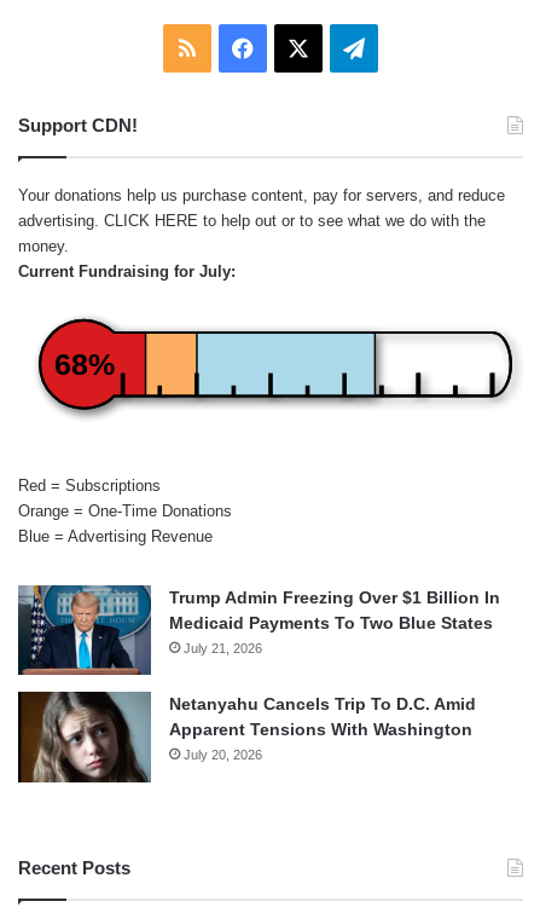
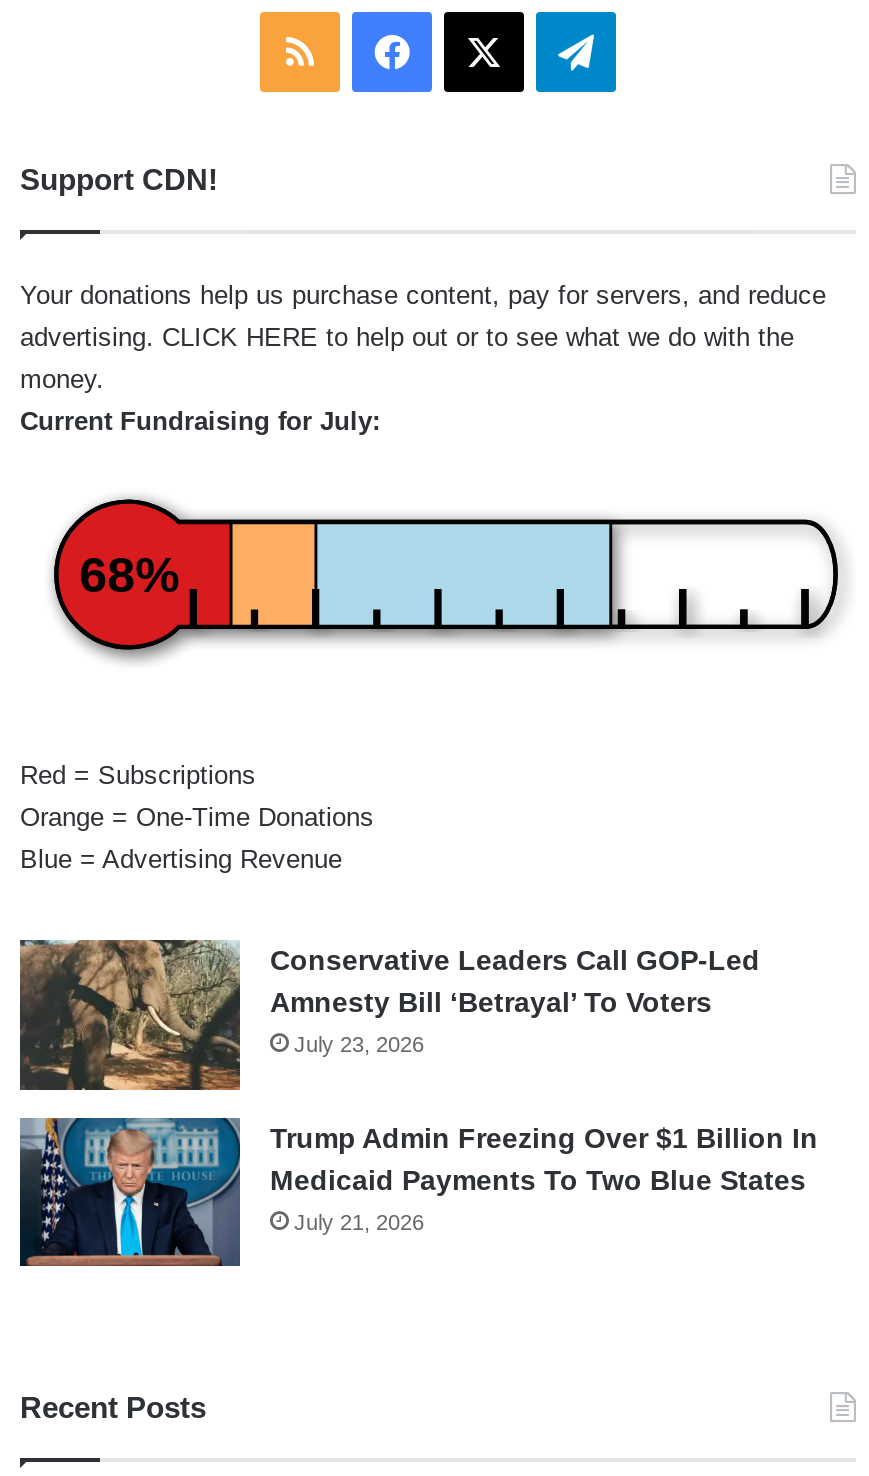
+ [image]
+ Conservative Leaders Call GOP-Led
+ Amnesty Bill ‘Betrayal’ To Voters
+ July 23, 2026

moved down: [image] | Trump Admin Freezing Over $1 Billion In | Medicaid Payments To Two Blue States | July 21, 2026

- [image]
- Netanyahu Cancels Trip To D.C. Amid
- Apparent Tensions With Washington
- July 20, 2026
